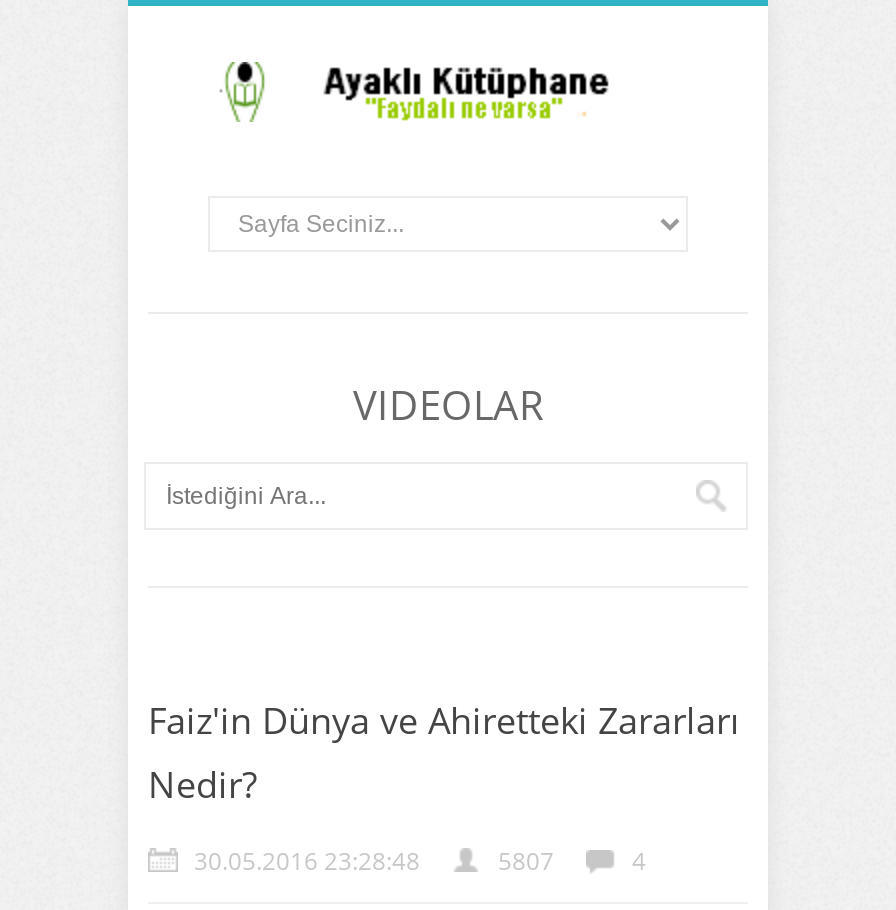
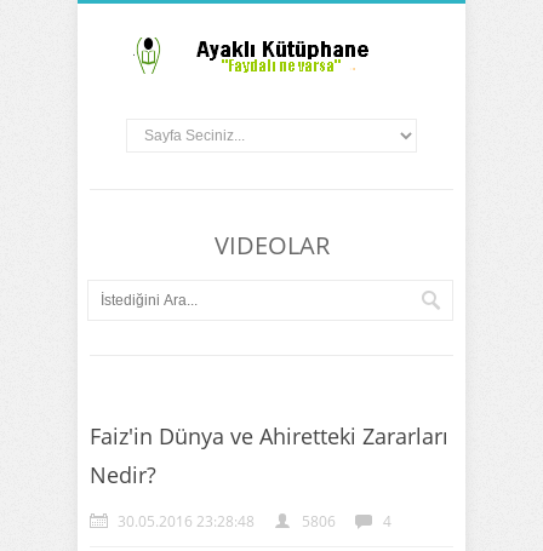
- 5807
+ 5806
